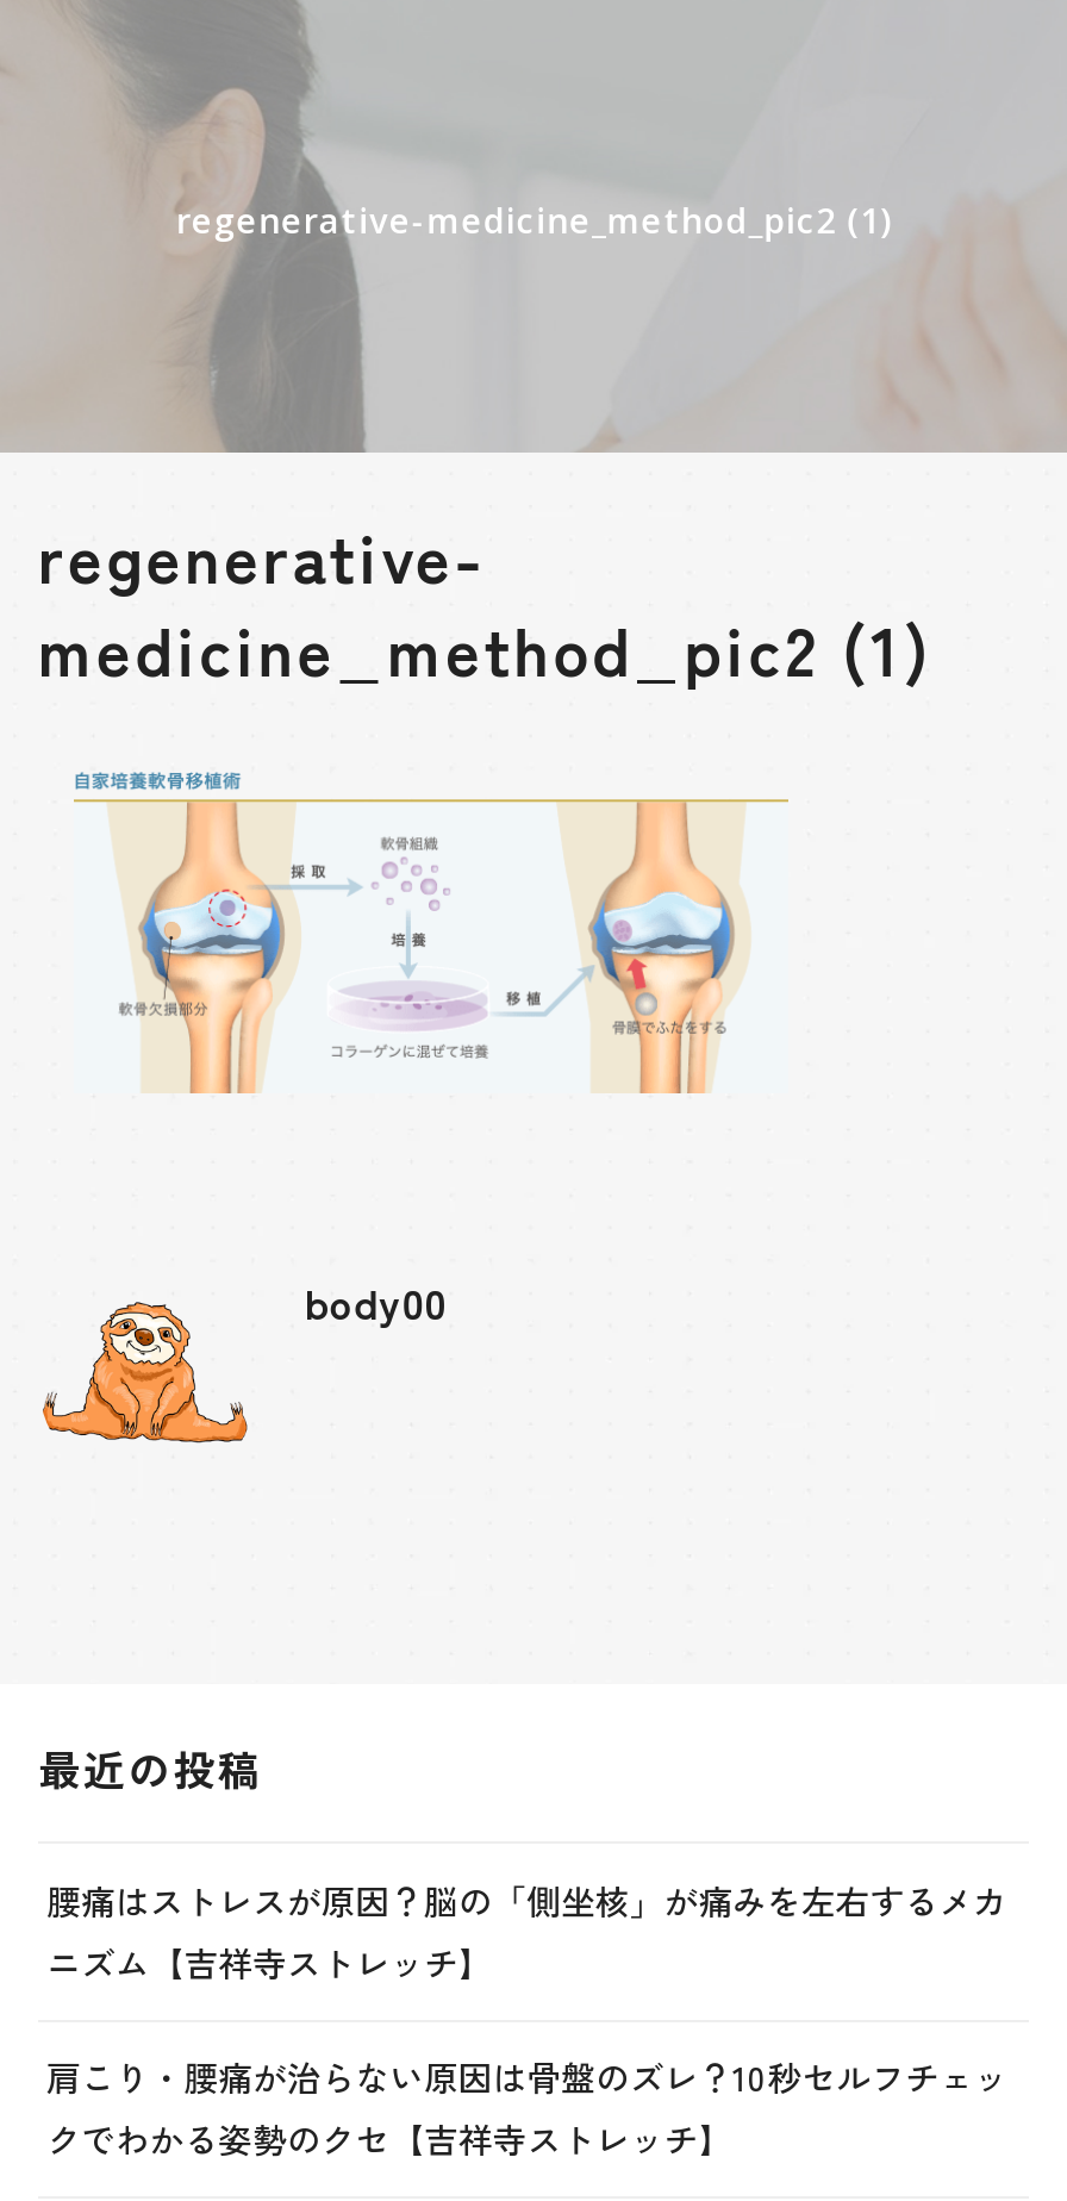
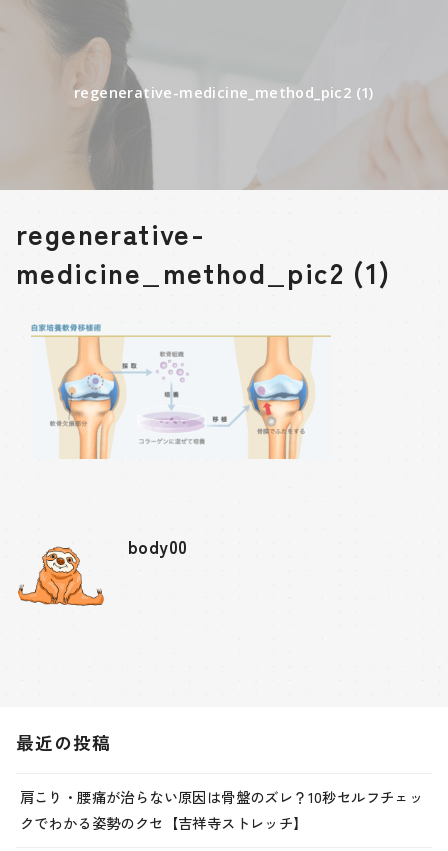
- 腰痛はストレスが原因？脳の「側坐核」が痛みを左右するメカ
- ニズム【吉祥寺ストレッチ】
